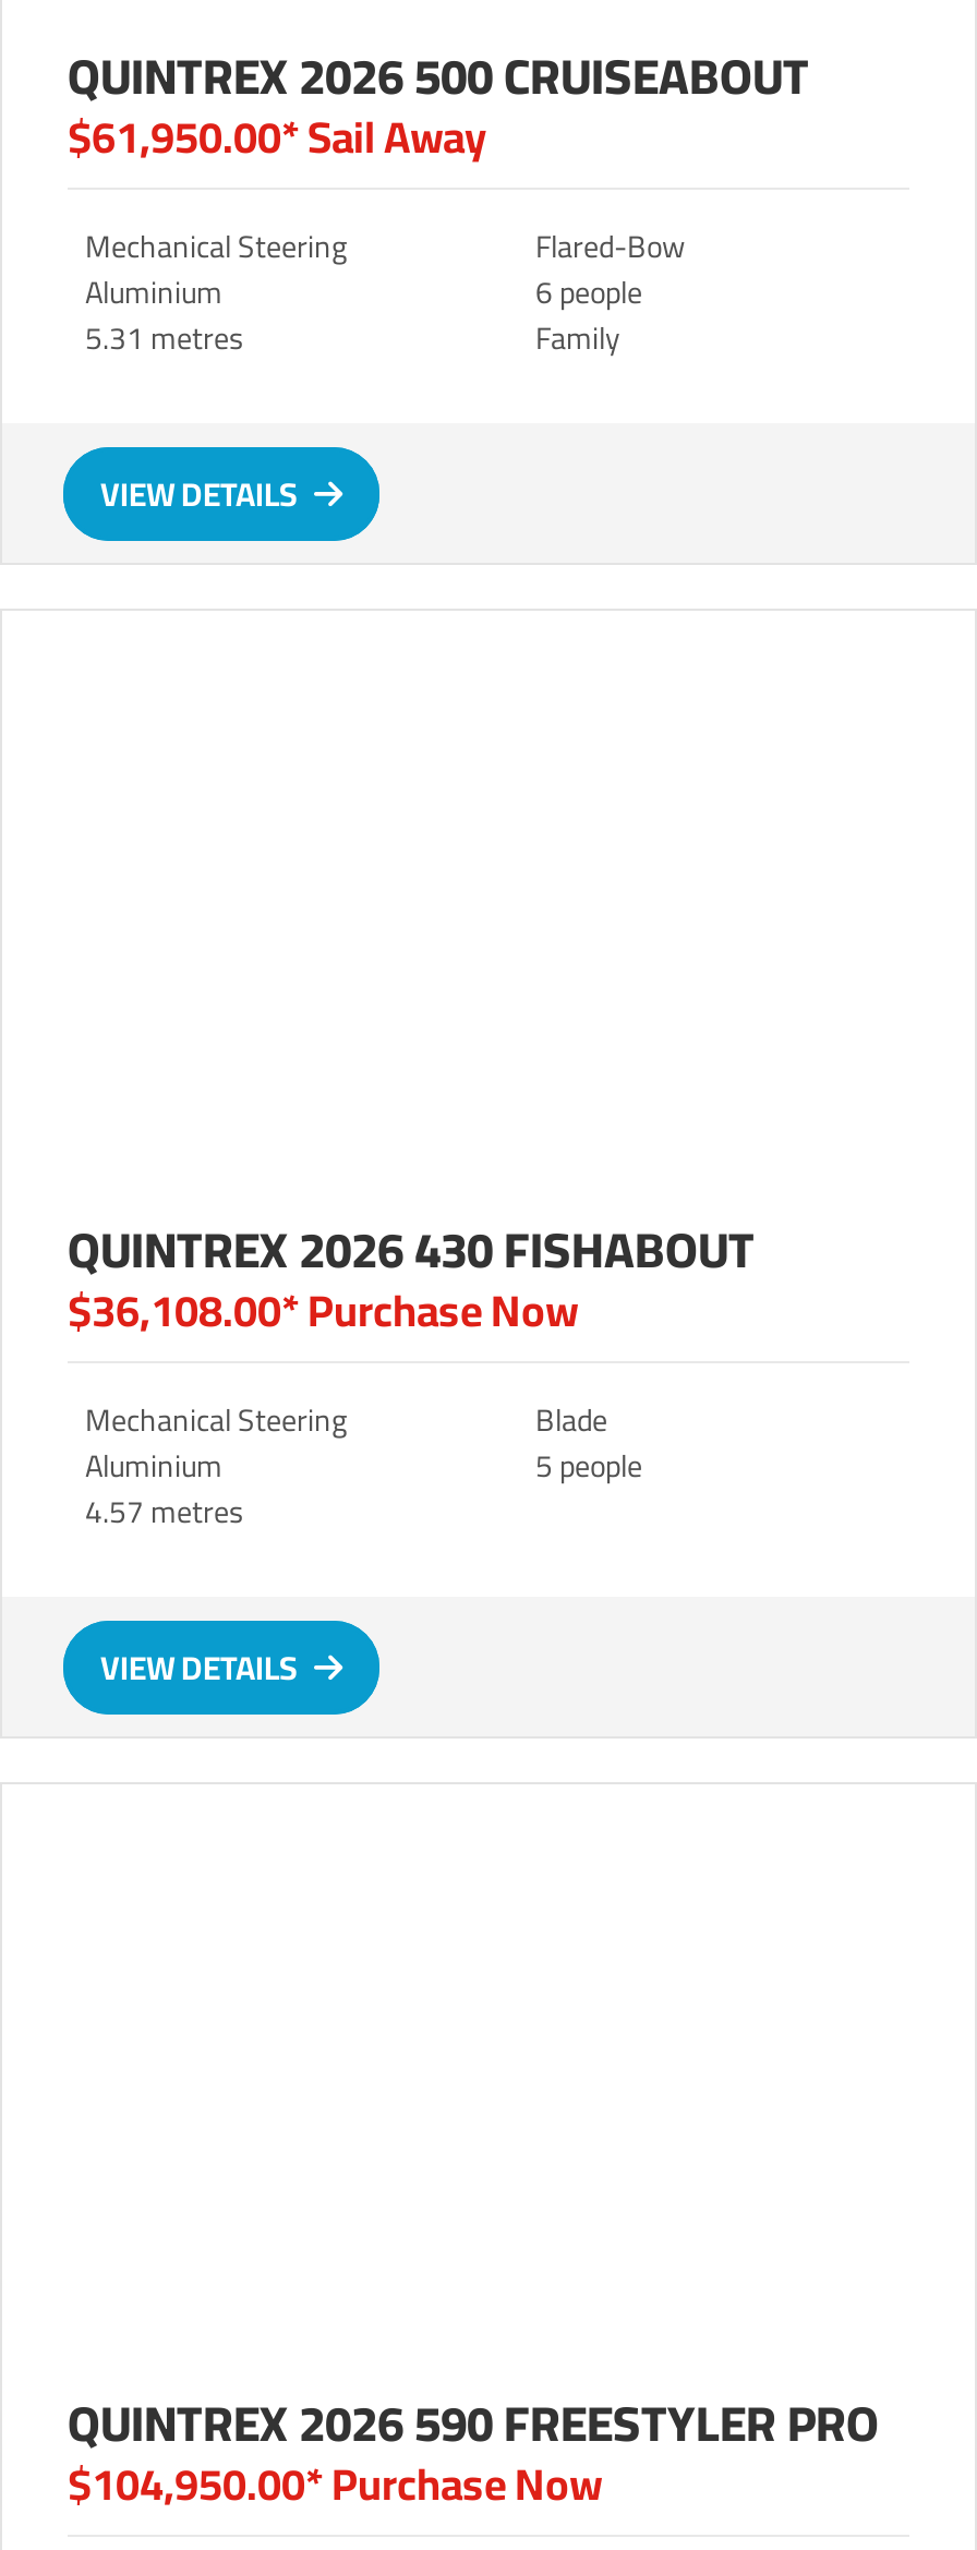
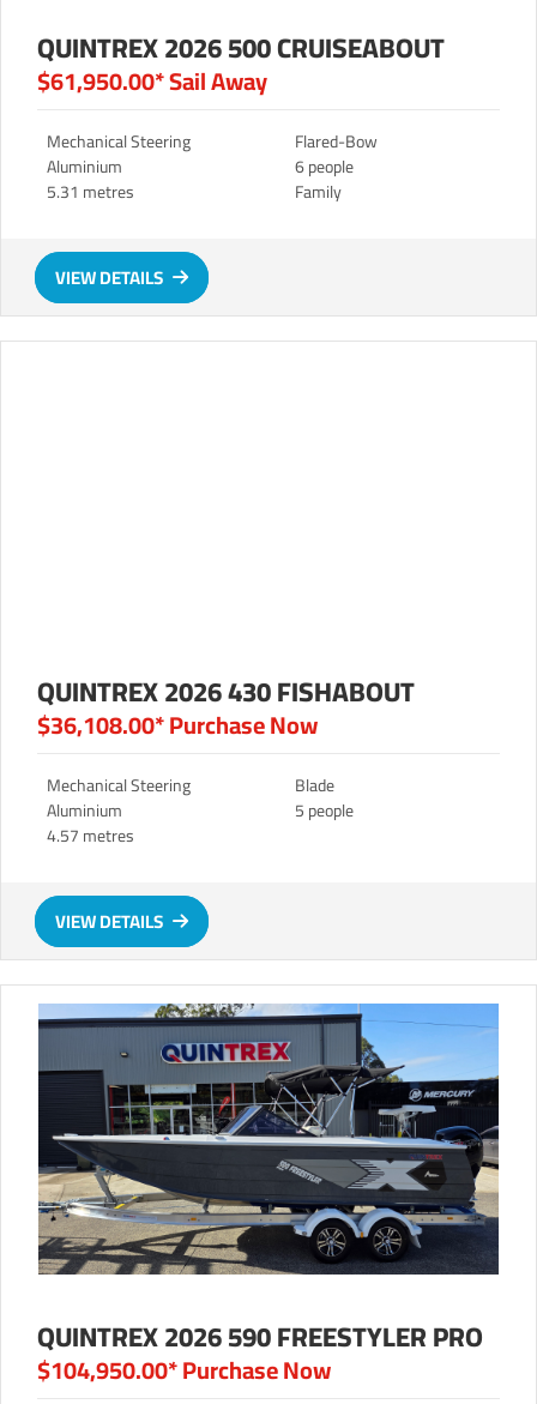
+ [image]
